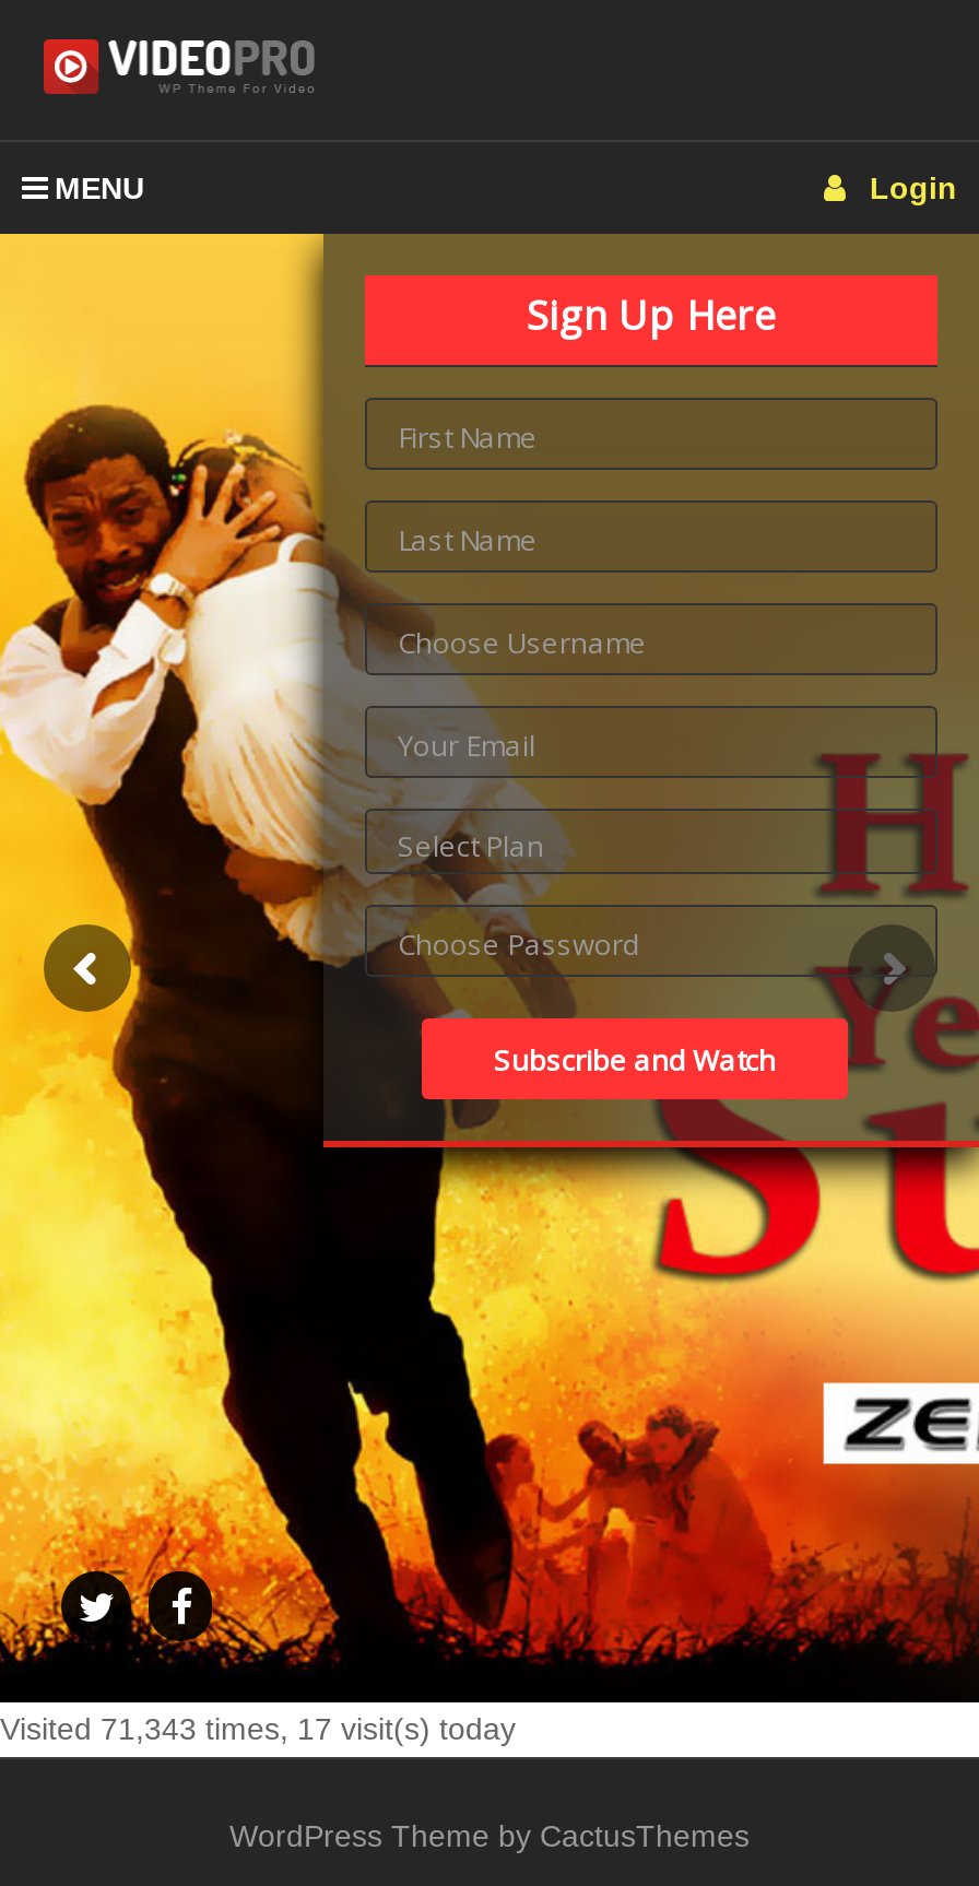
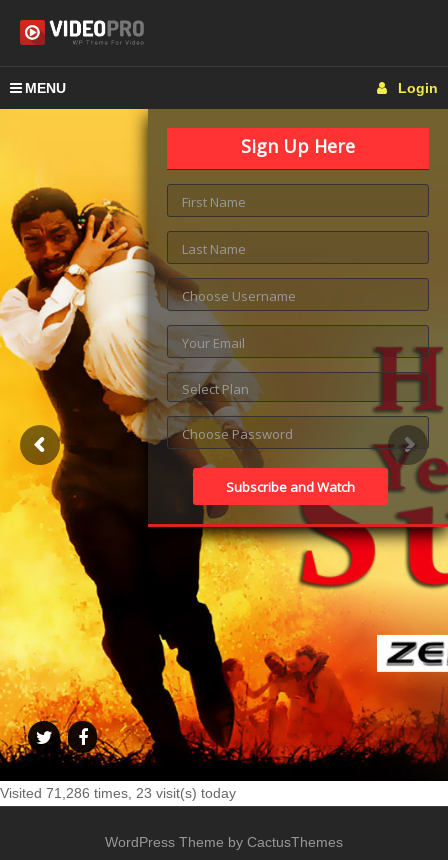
- Visited 71,343 times, 17 visit(s) today
+ Visited 71,286 times, 23 visit(s) today
